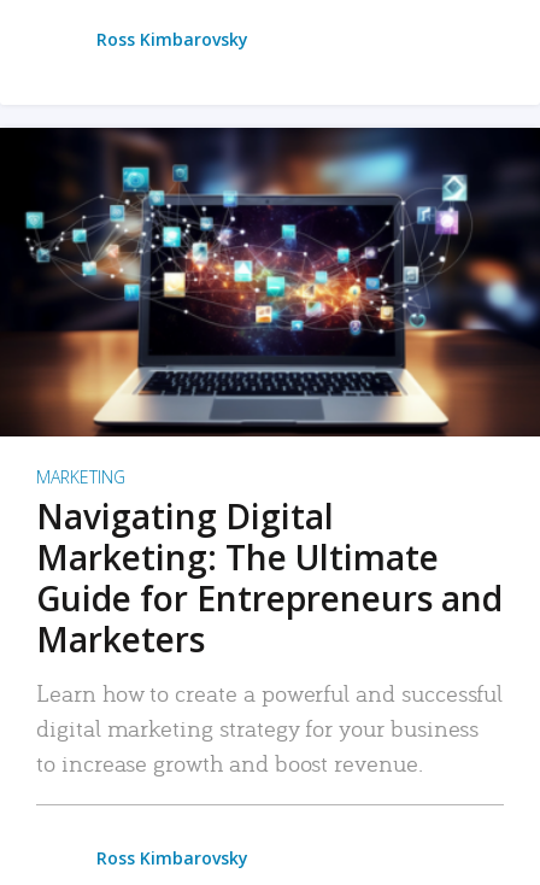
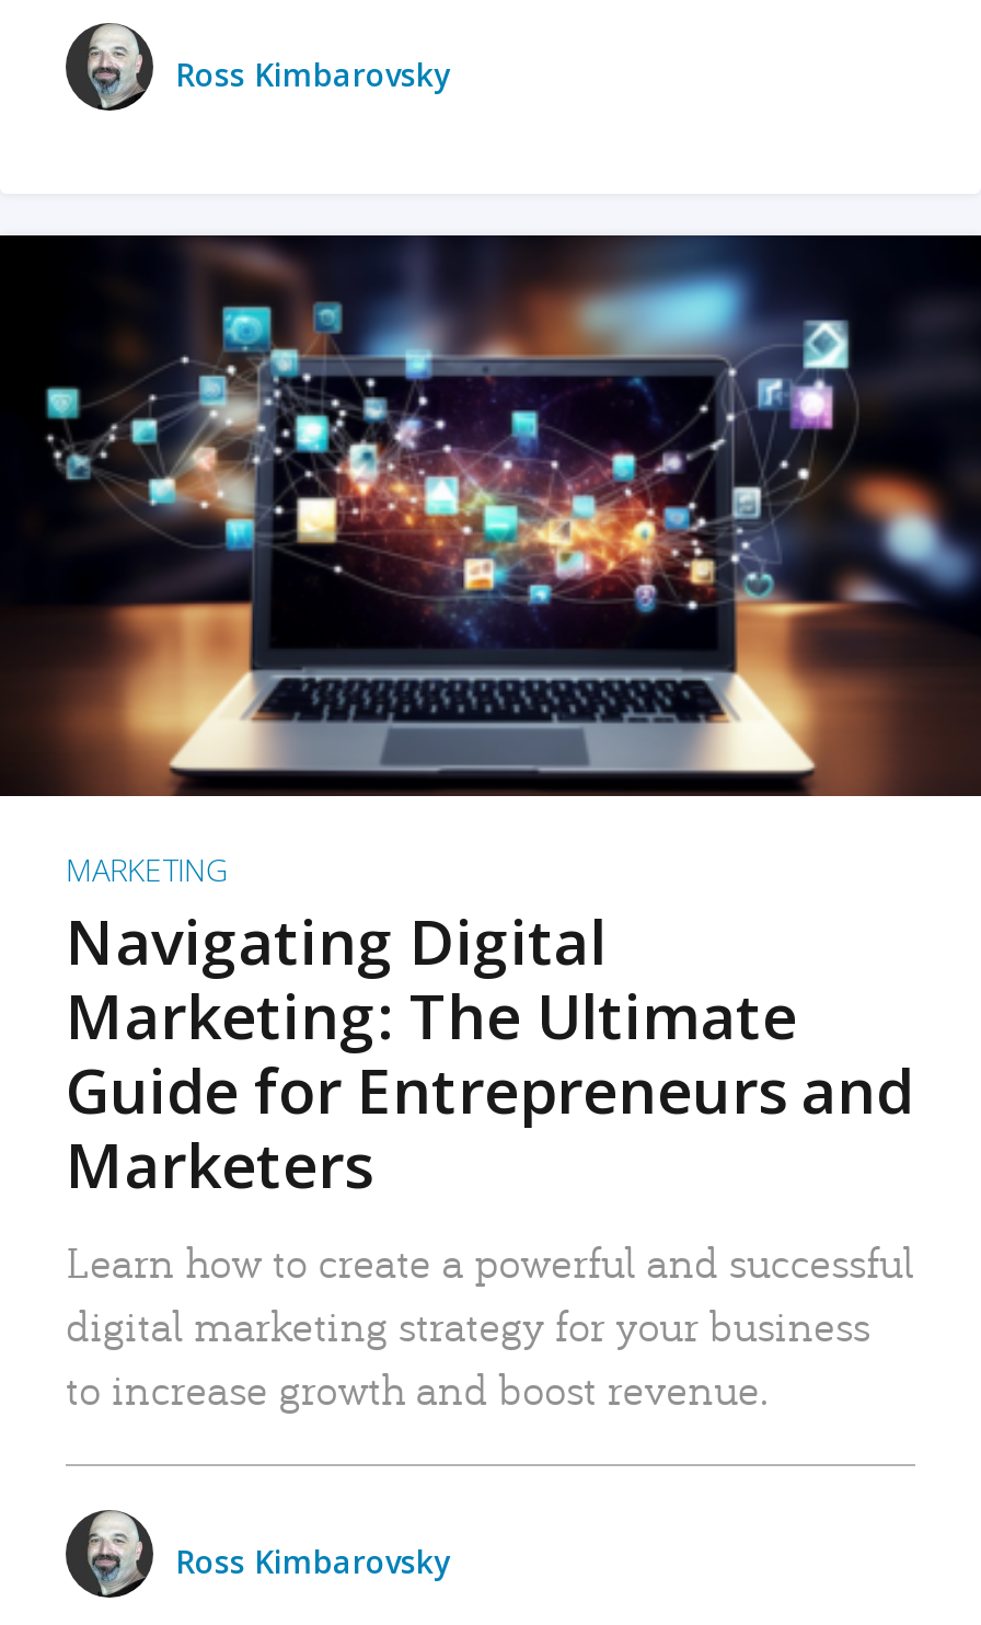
+ [image]

+ [image]
